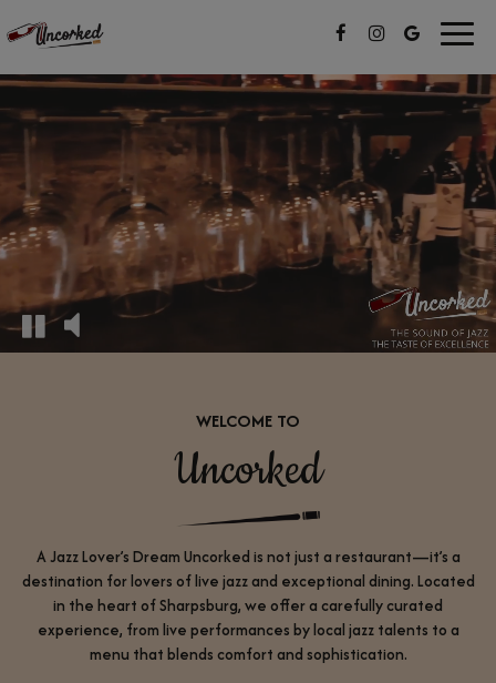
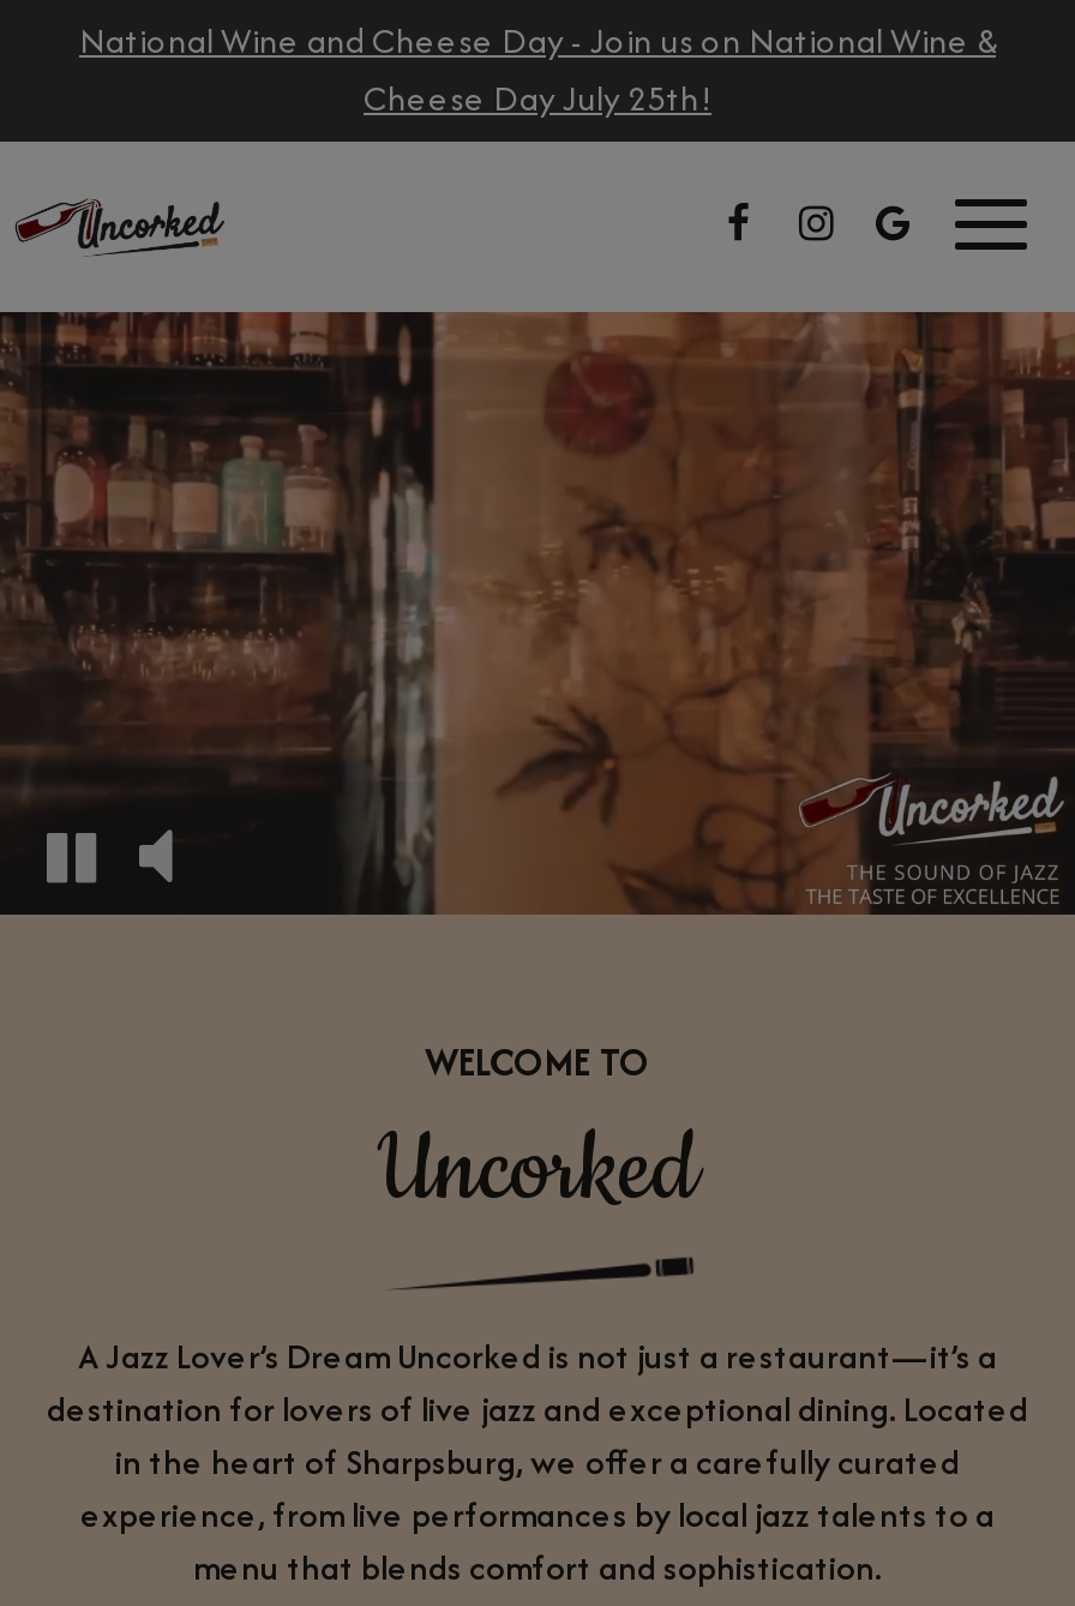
+ National Wine and Cheese Day - Join us on National Wine &
+ Cheese Day July 25th!

- [image]
+ [image]
